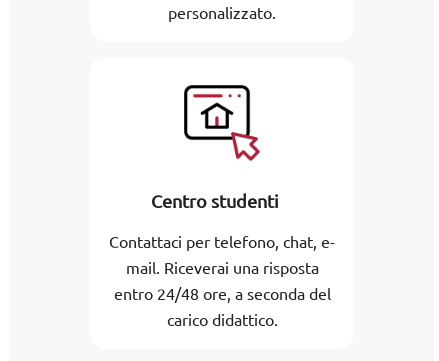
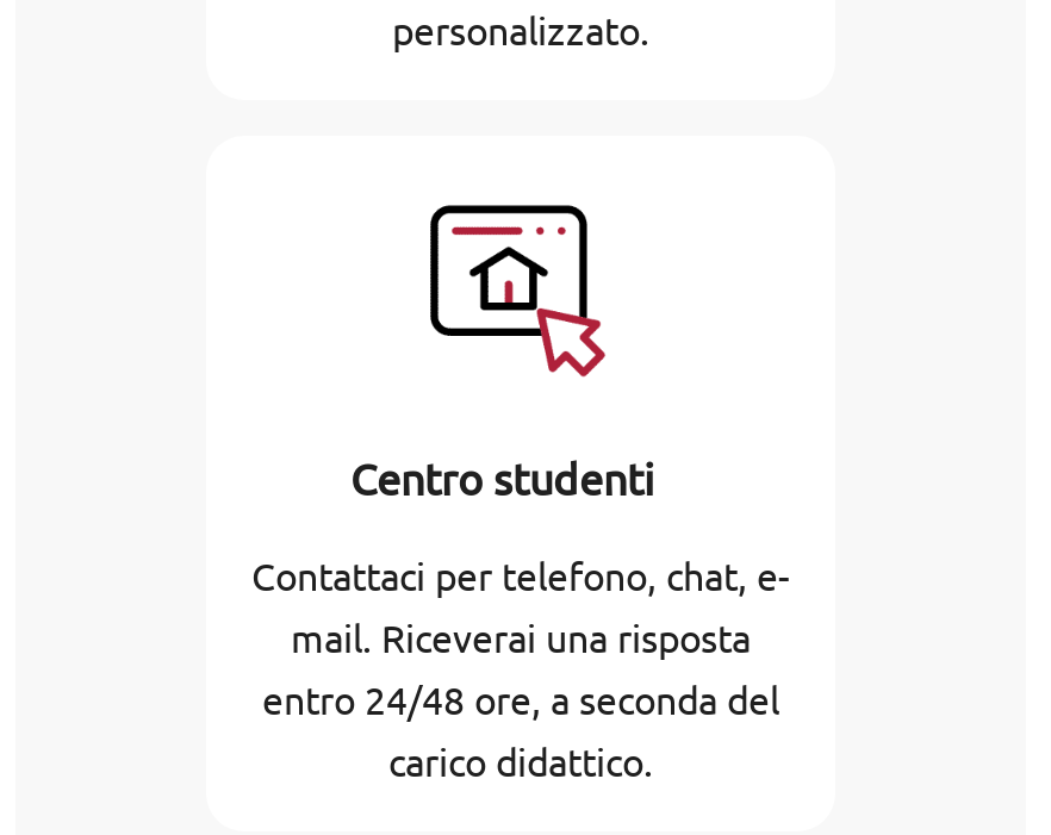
- [image]
+ [image]
